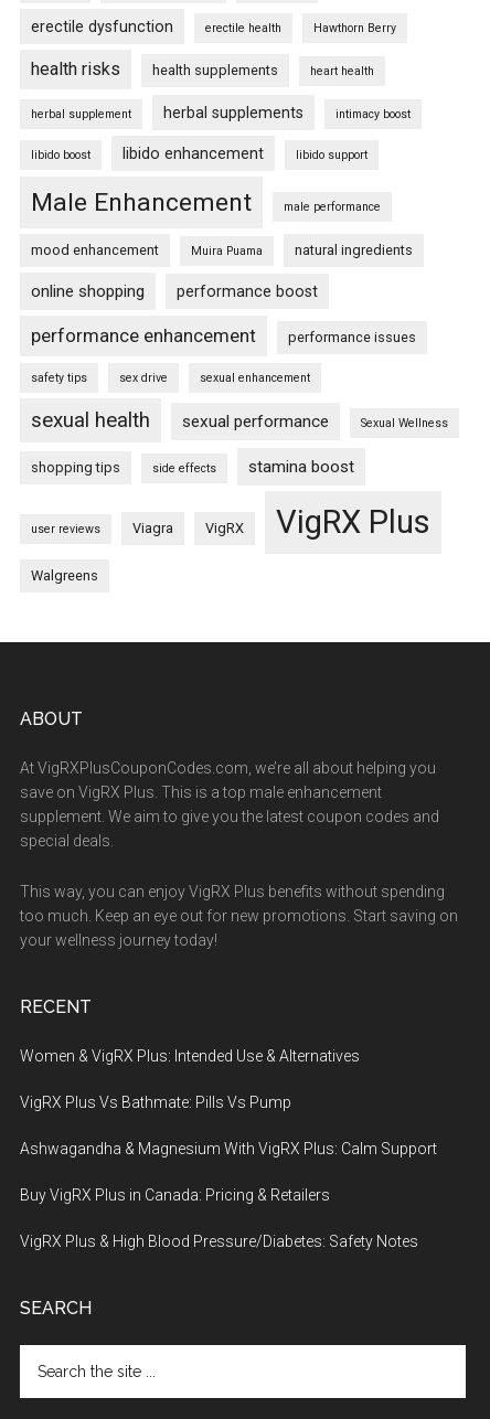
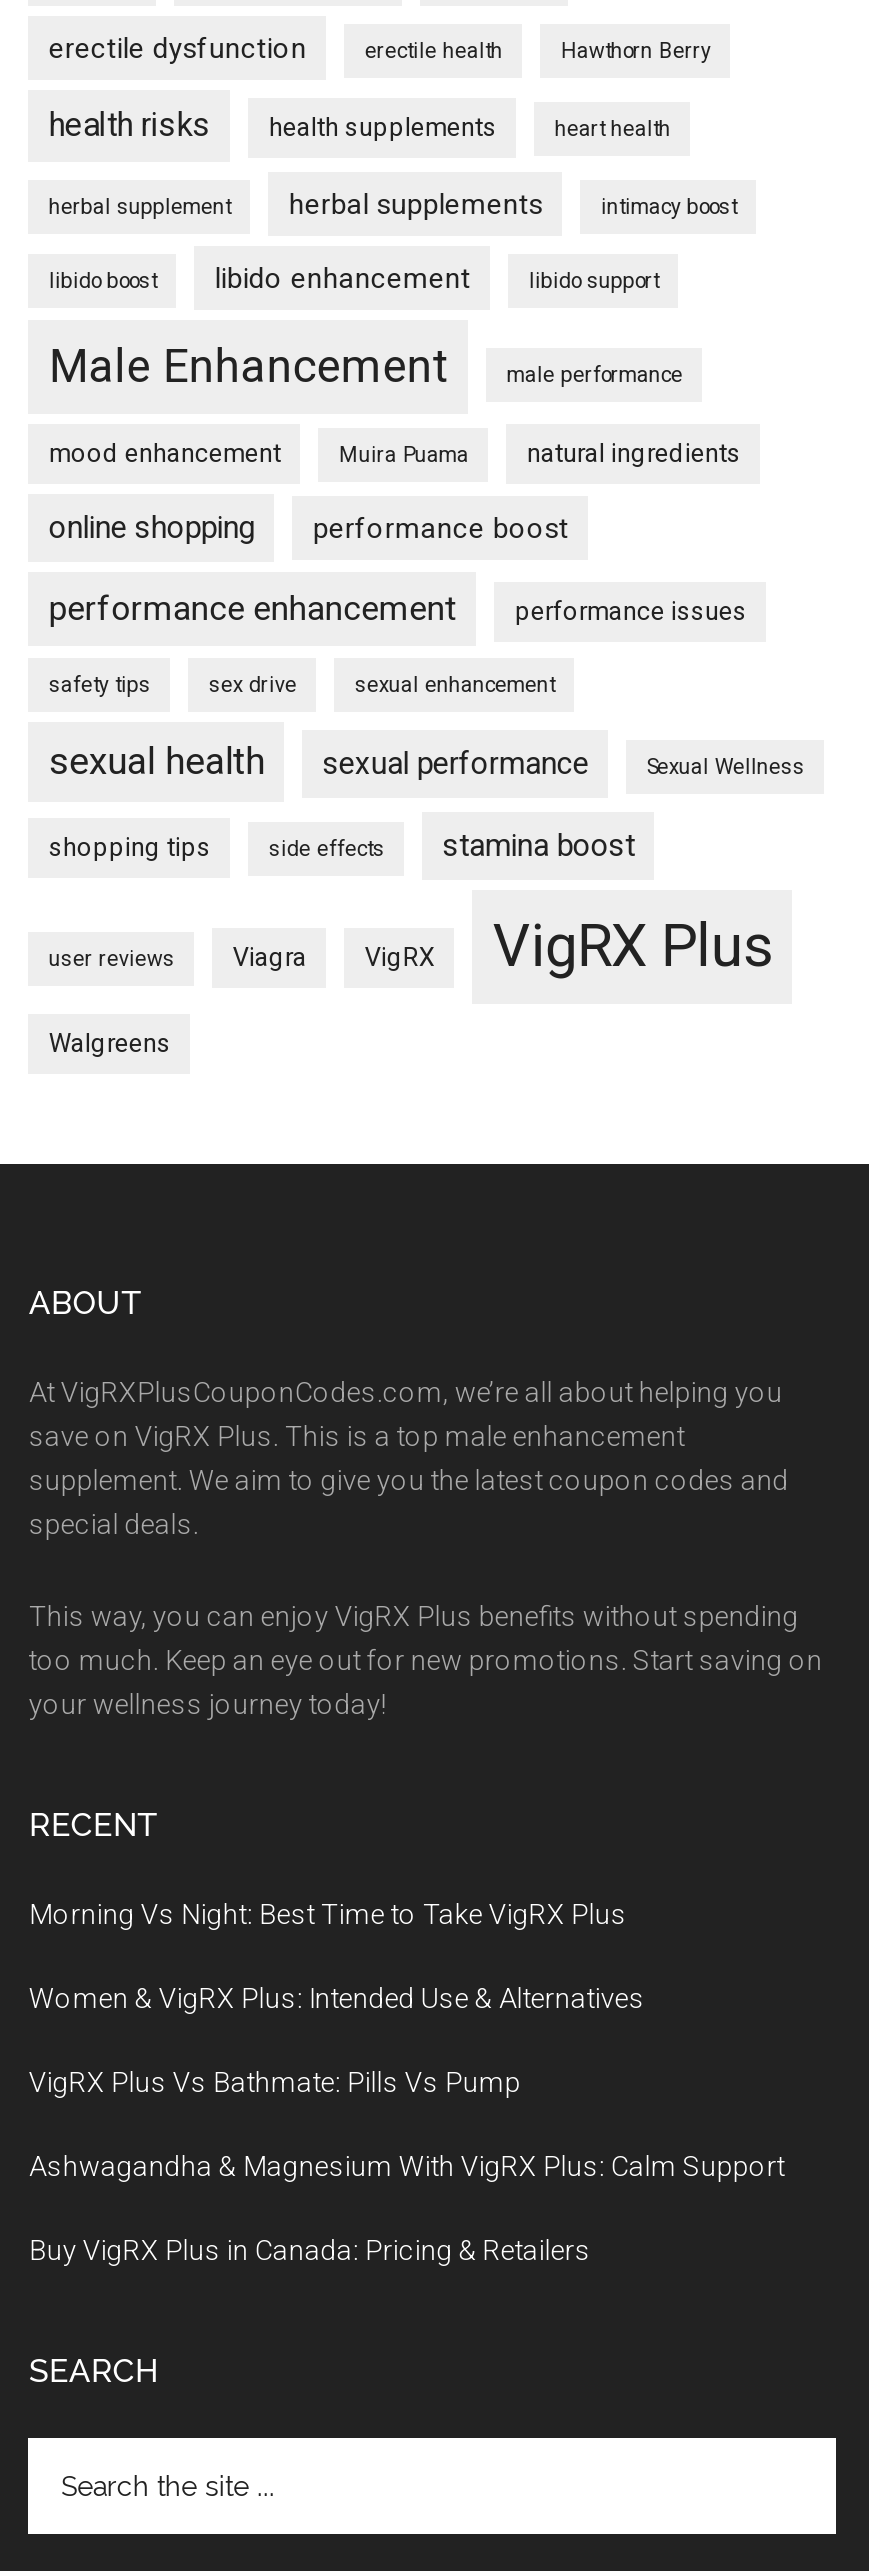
+ Morning Vs Night: Best Time to Take VigRX Plus

moved down: Women & VigRX Plus: Intended Use & Alternatives | VigRX Plus Vs Bathmate: Pills Vs Pump | Ashwagandha & Magnesium With VigRX Plus: Calm Support | Buy VigRX Plus in Canada: Pricing & Retailers

- VigRX Plus & High Blood Pressure/Diabetes: Safety Notes
